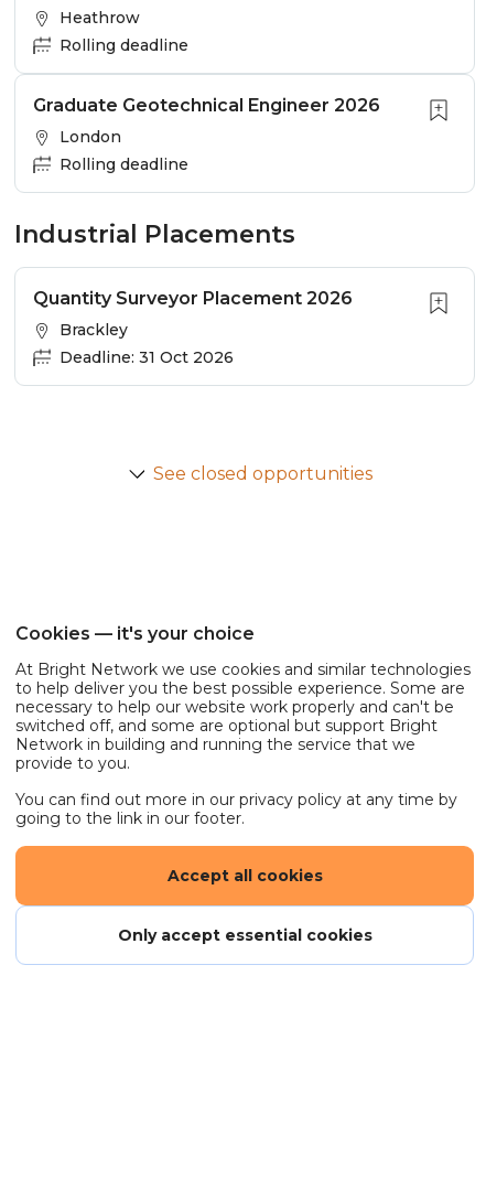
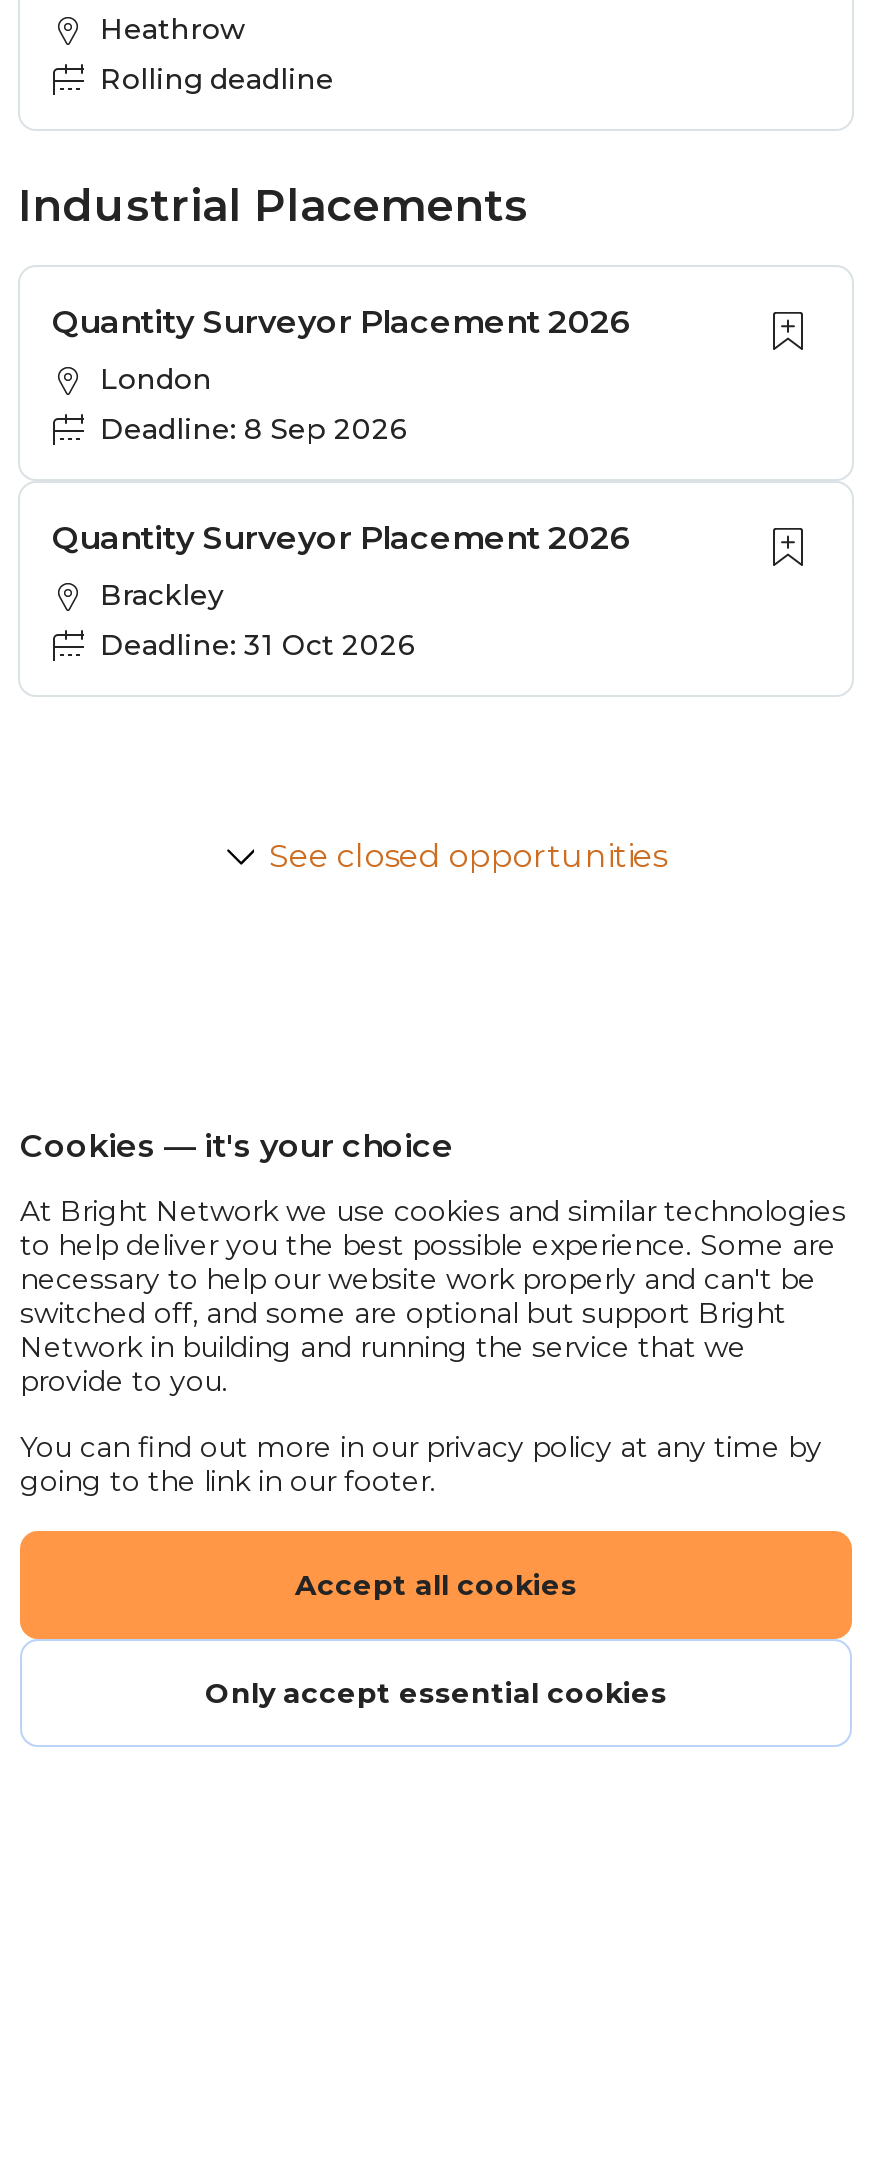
- Graduate Geotechnical Engineer 2026
+ Quantity Surveyor Placement 2026

moved down: London

- Rolling deadline
+ Deadline: 8 Sep 2026

moved up: Industrial Placements
